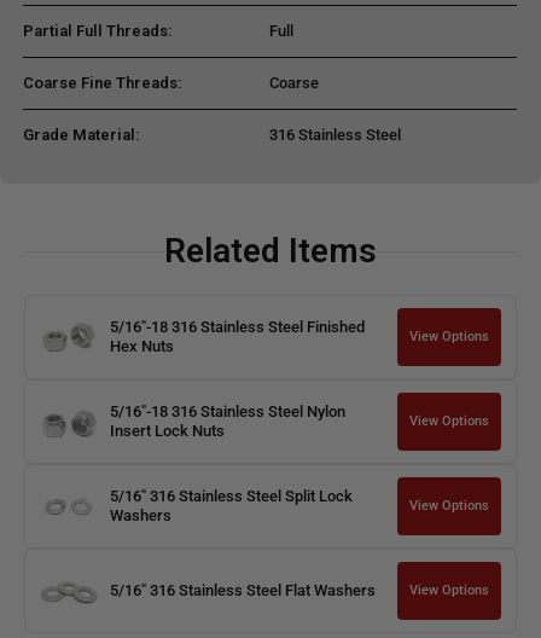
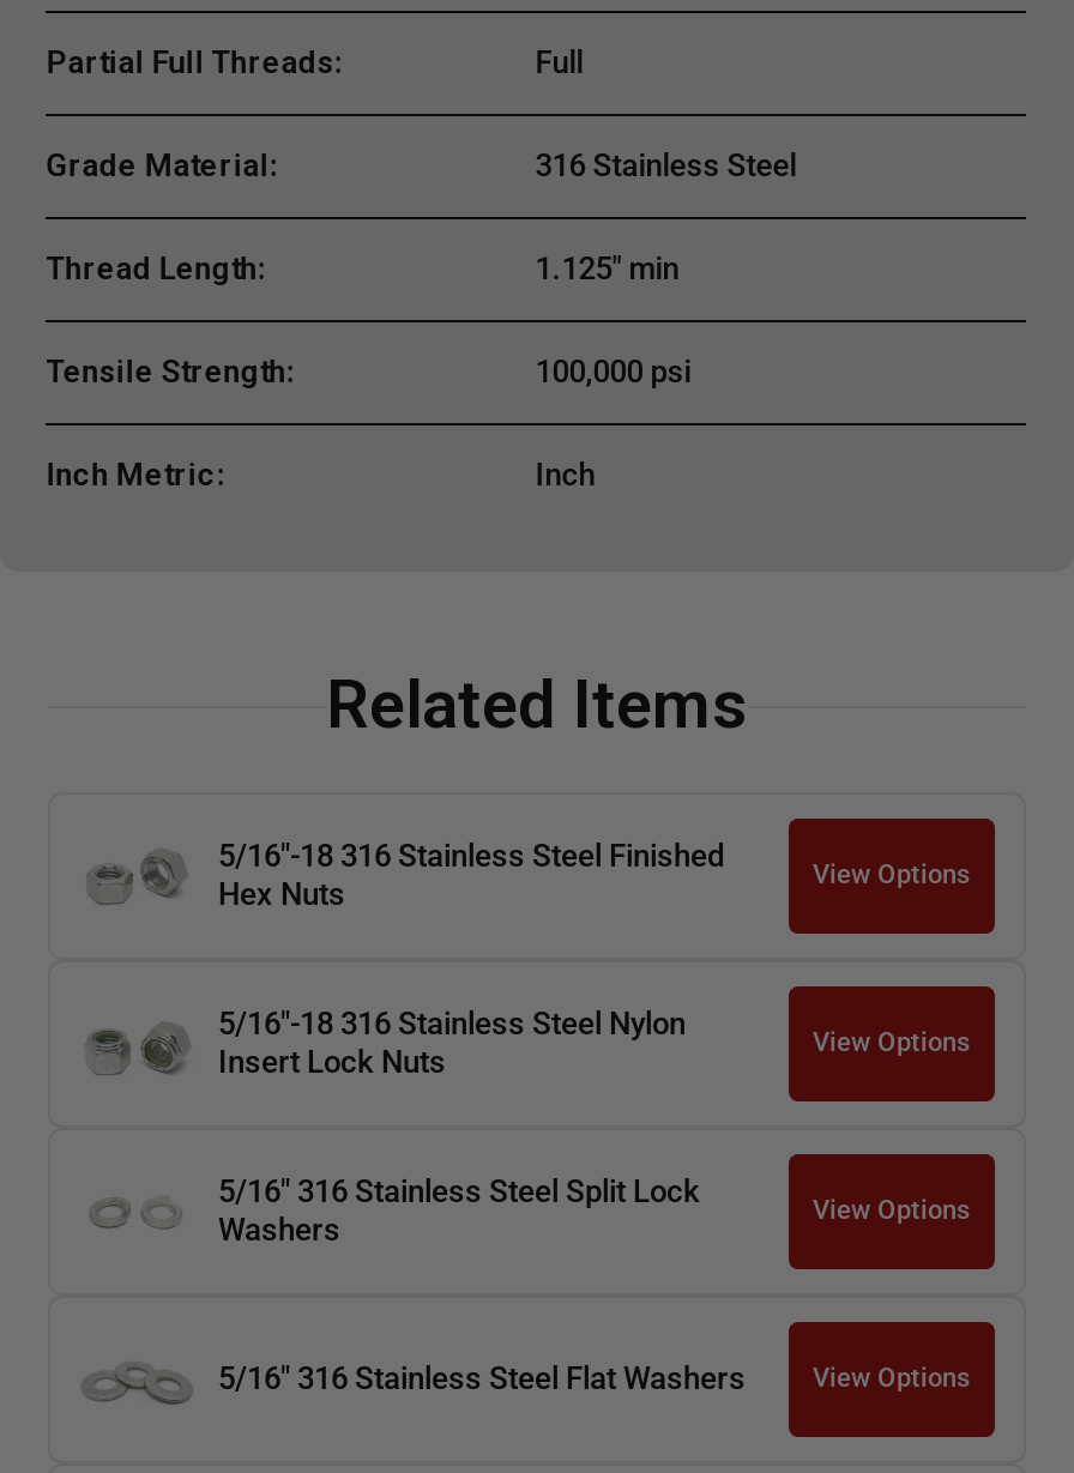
- Coarse Fine Threads:
- Coarse

moved up: Grade Material: | 316 Stainless Steel

+ Thread Length:
+ 1.125" min
+ Tensile Strength:
+ 100,000 psi
+ Inch Metric:
+ Inch
